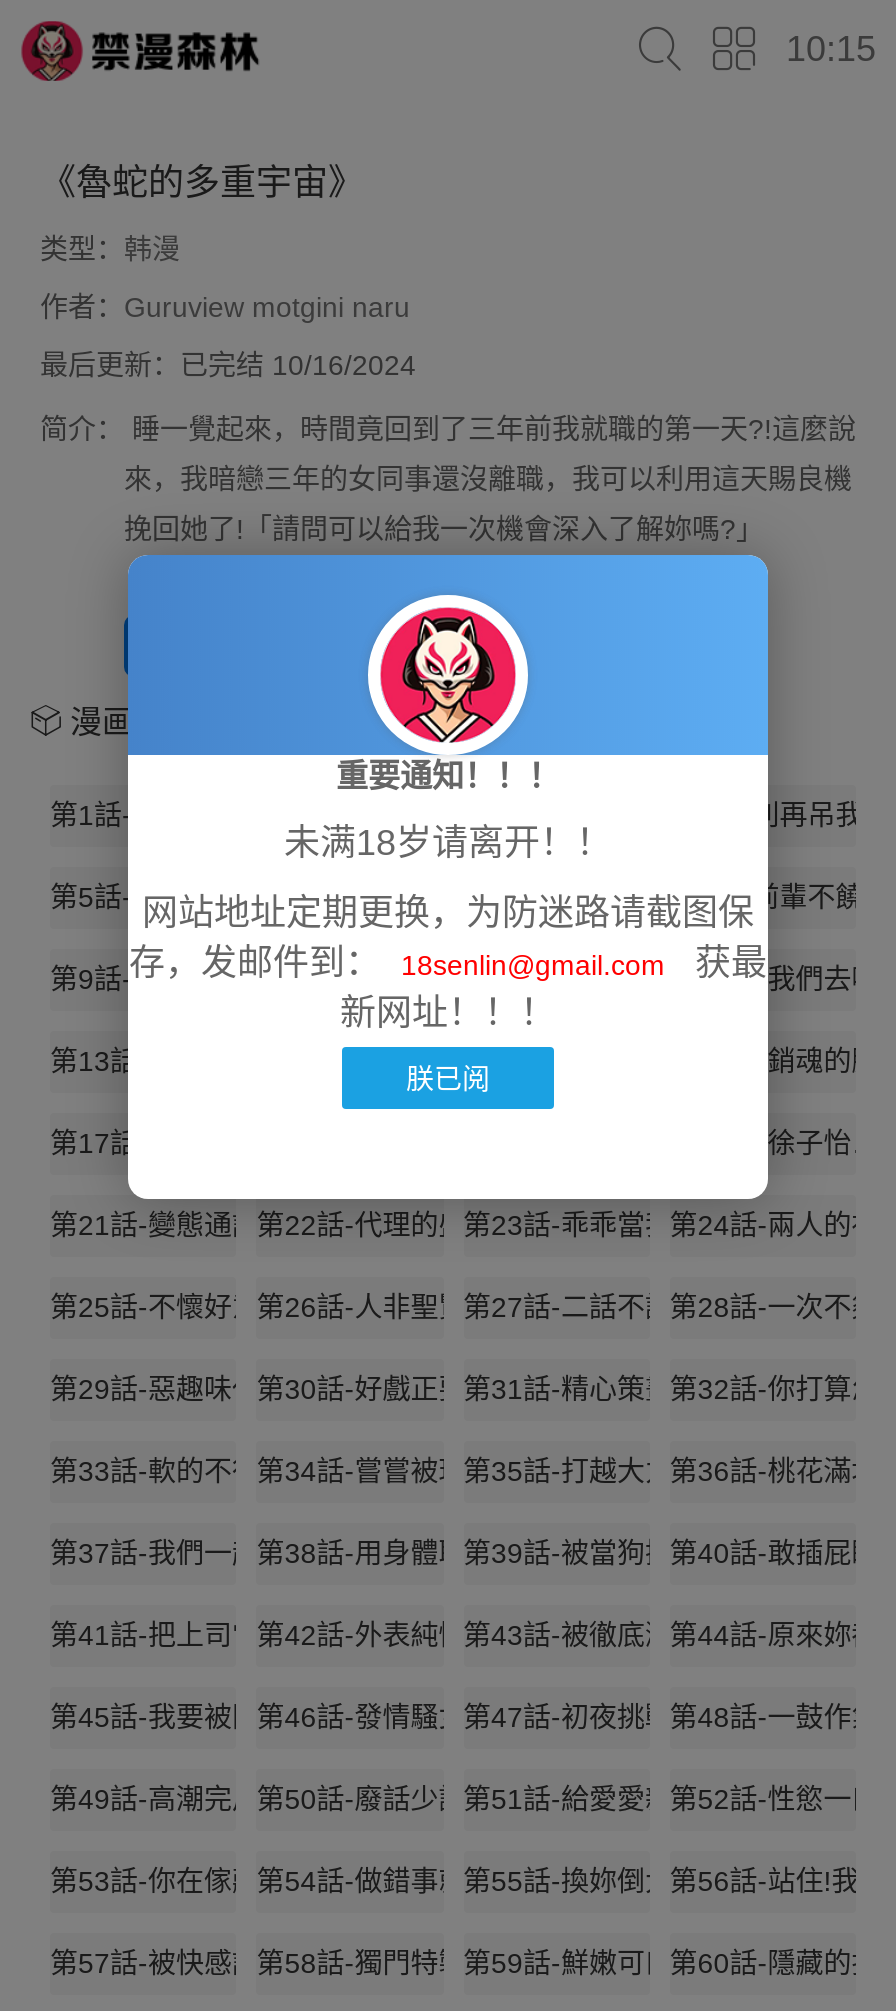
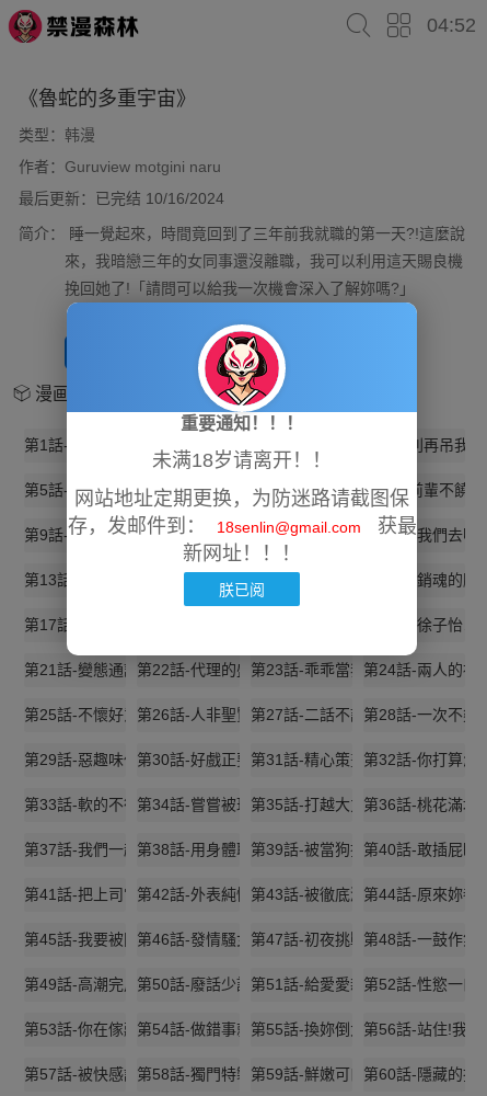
- 10:15
+ 04:52
